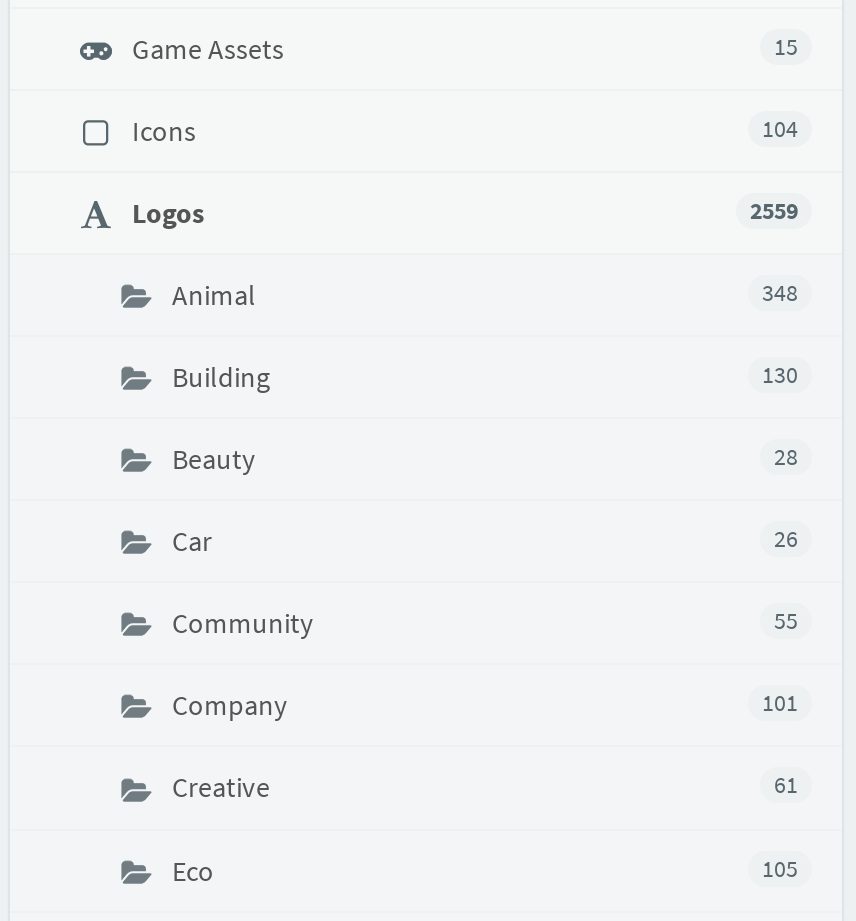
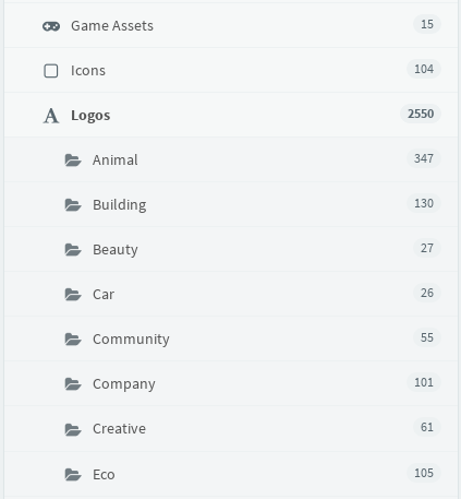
- 2559
+ 2550

- 348
+ 347

- 28
+ 27
